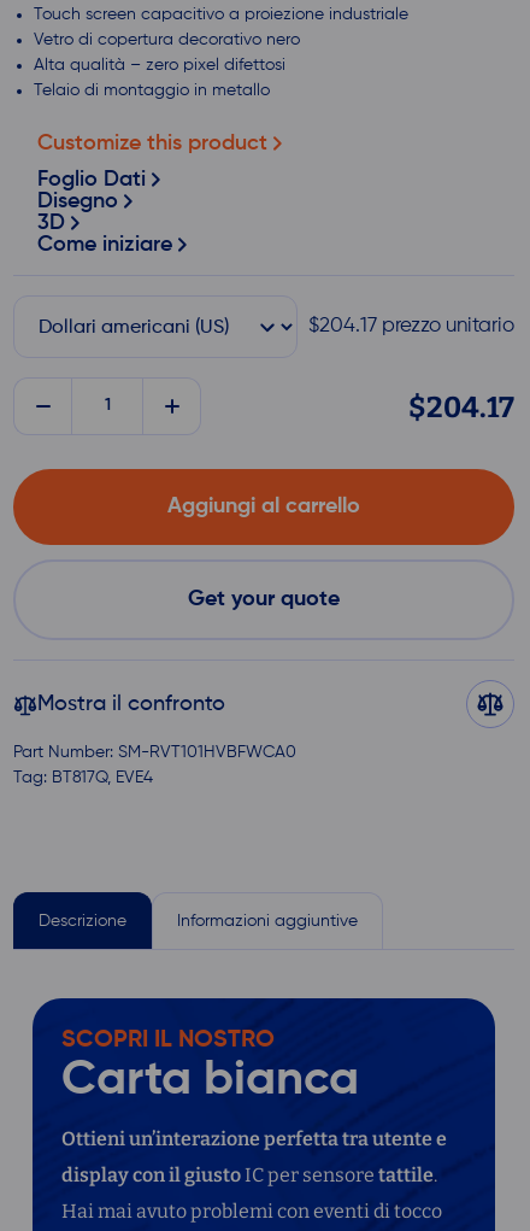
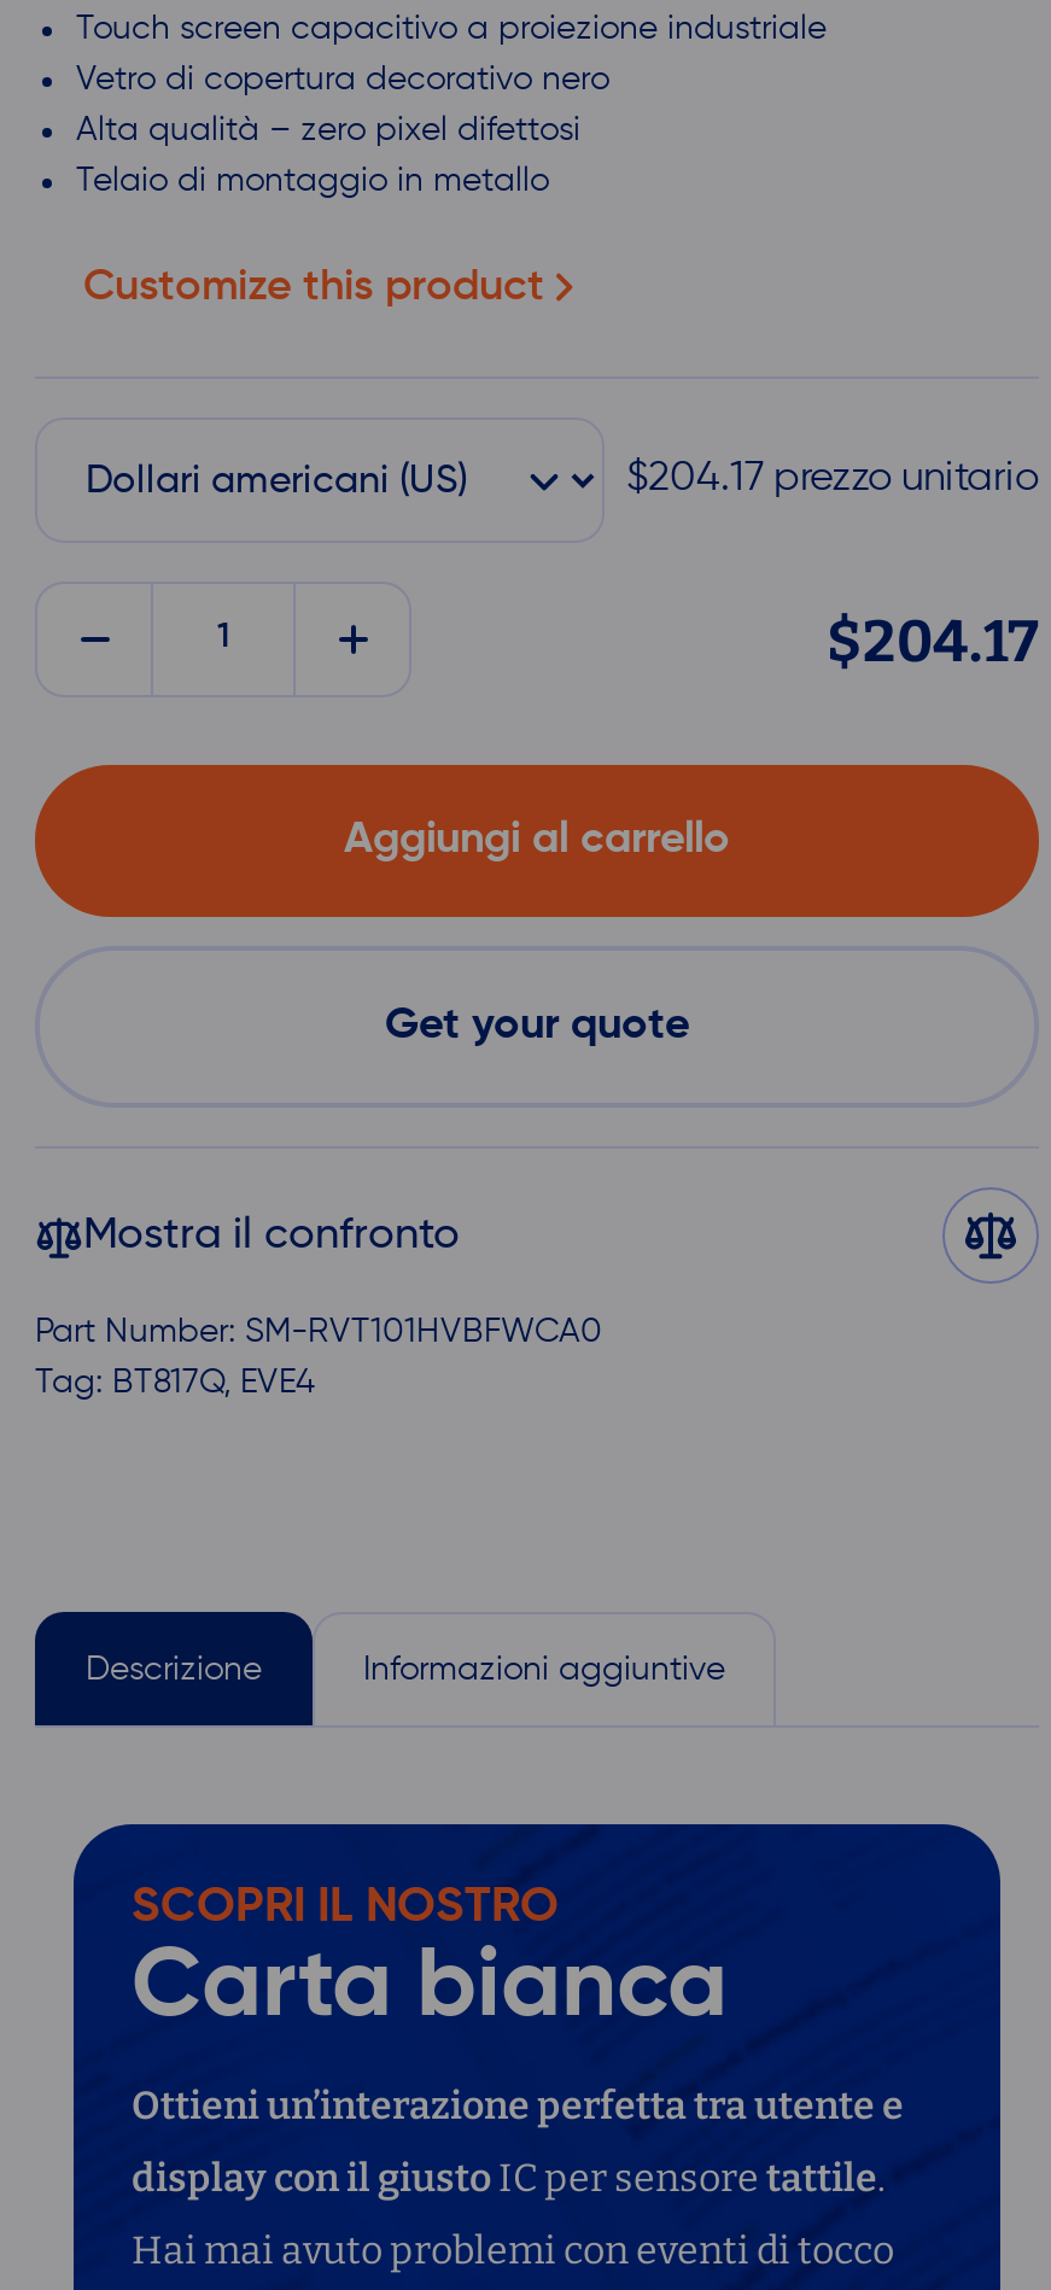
- Foglio Dati
- Disegno
- 3D
- Come iniziare
